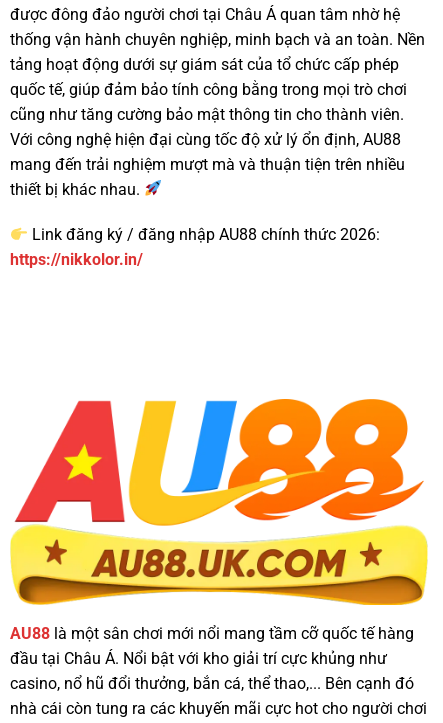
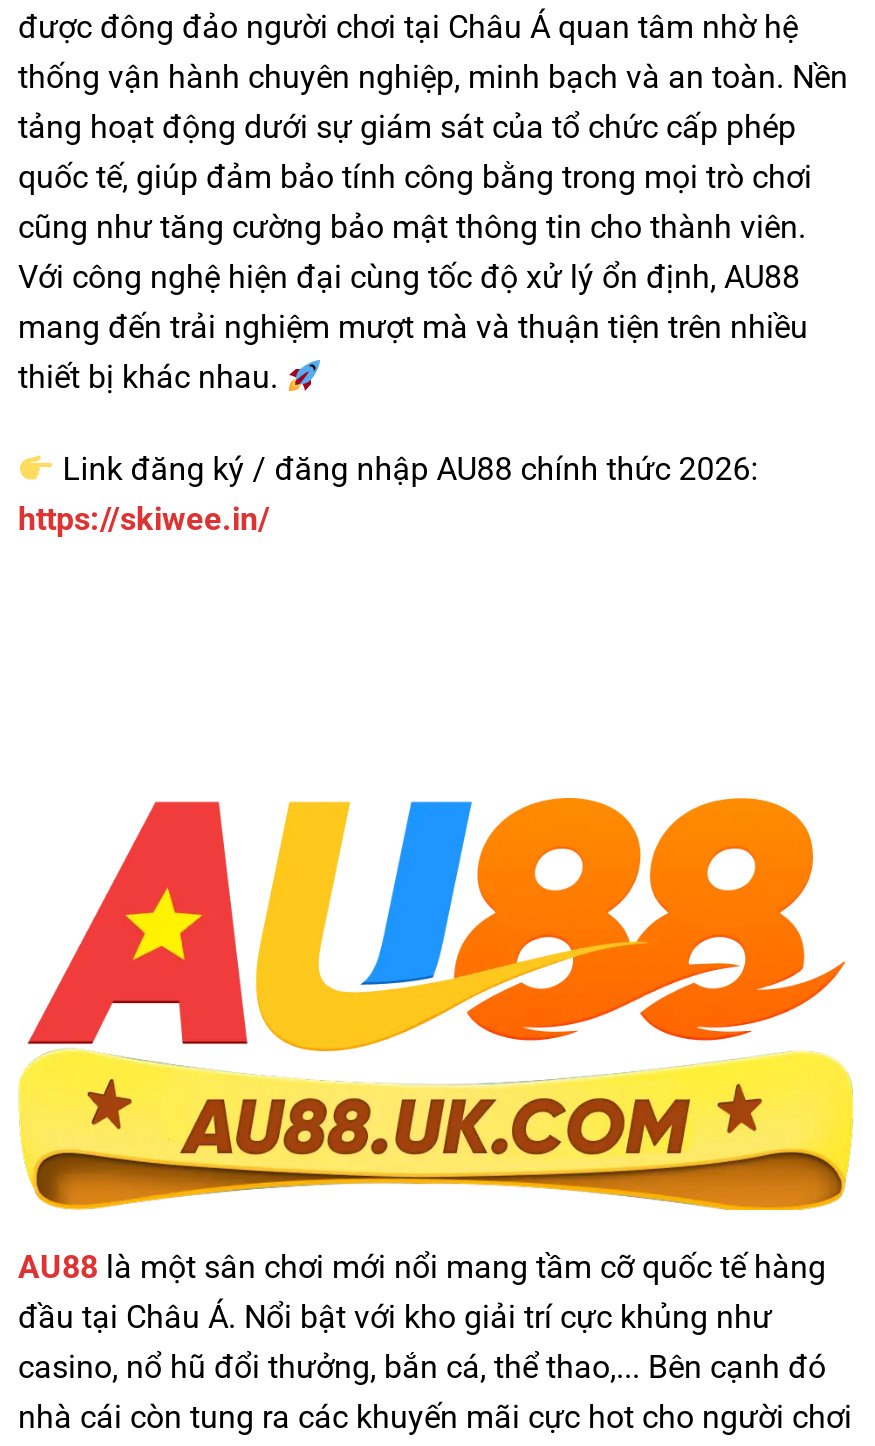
- https://nikkolor.in/
+ https://skiwee.in/
